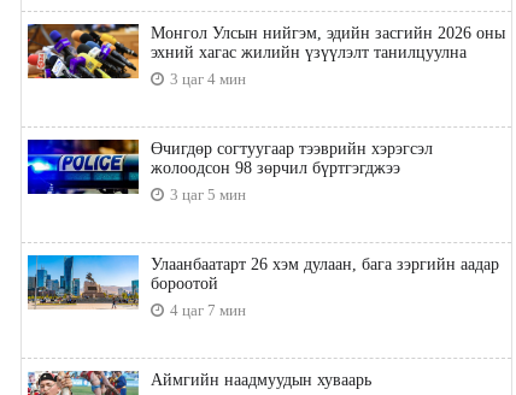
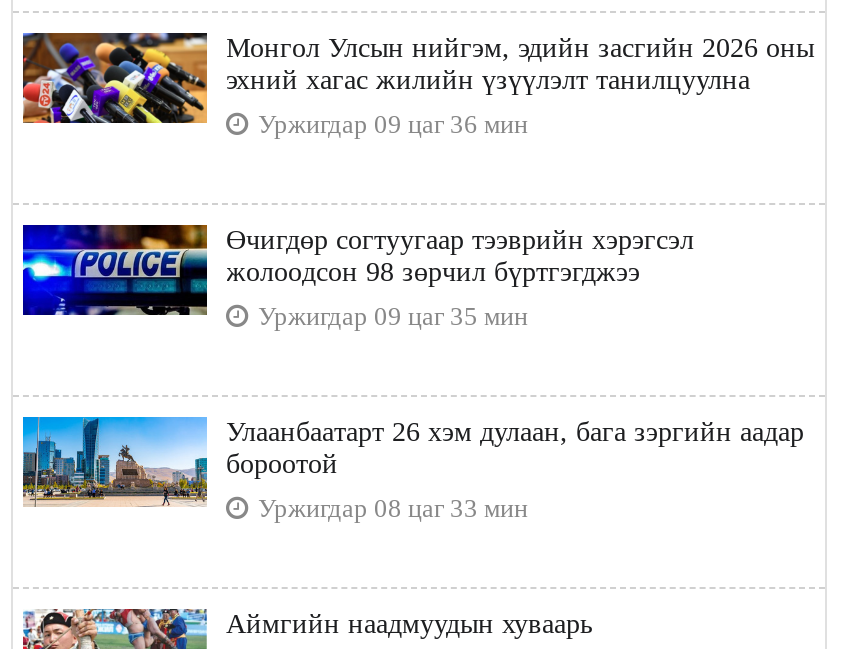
- 3 цаг 4 мин
+ Уржигдар 09 цаг 36 мин

- 3 цаг 5 мин
+ Уржигдар 09 цаг 35 мин

- 4 цаг 7 мин
+ Уржигдар 08 цаг 33 мин
